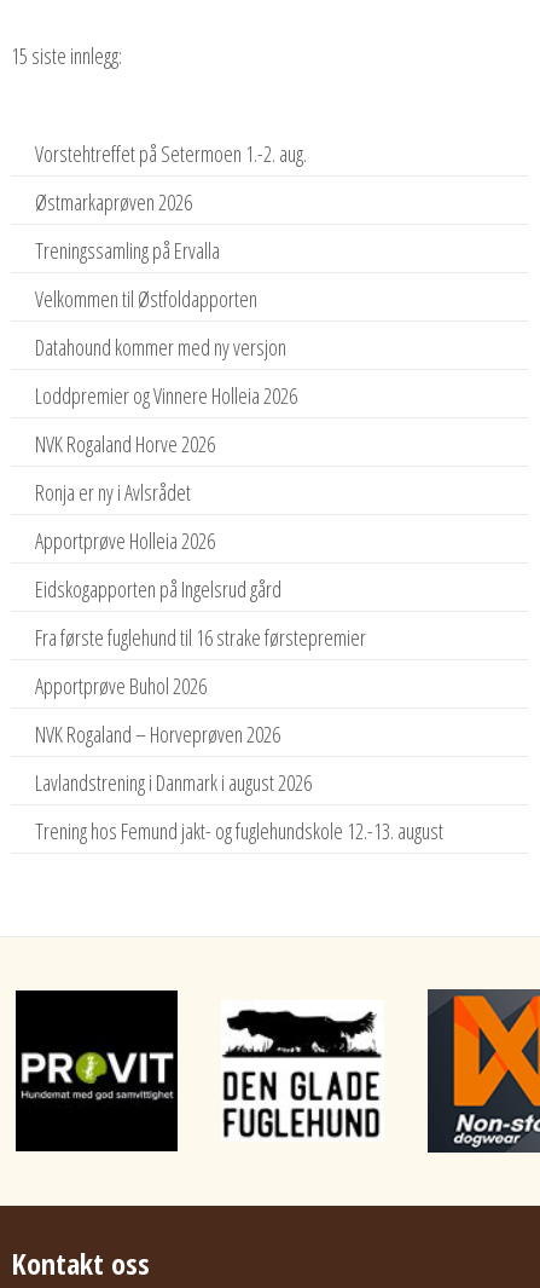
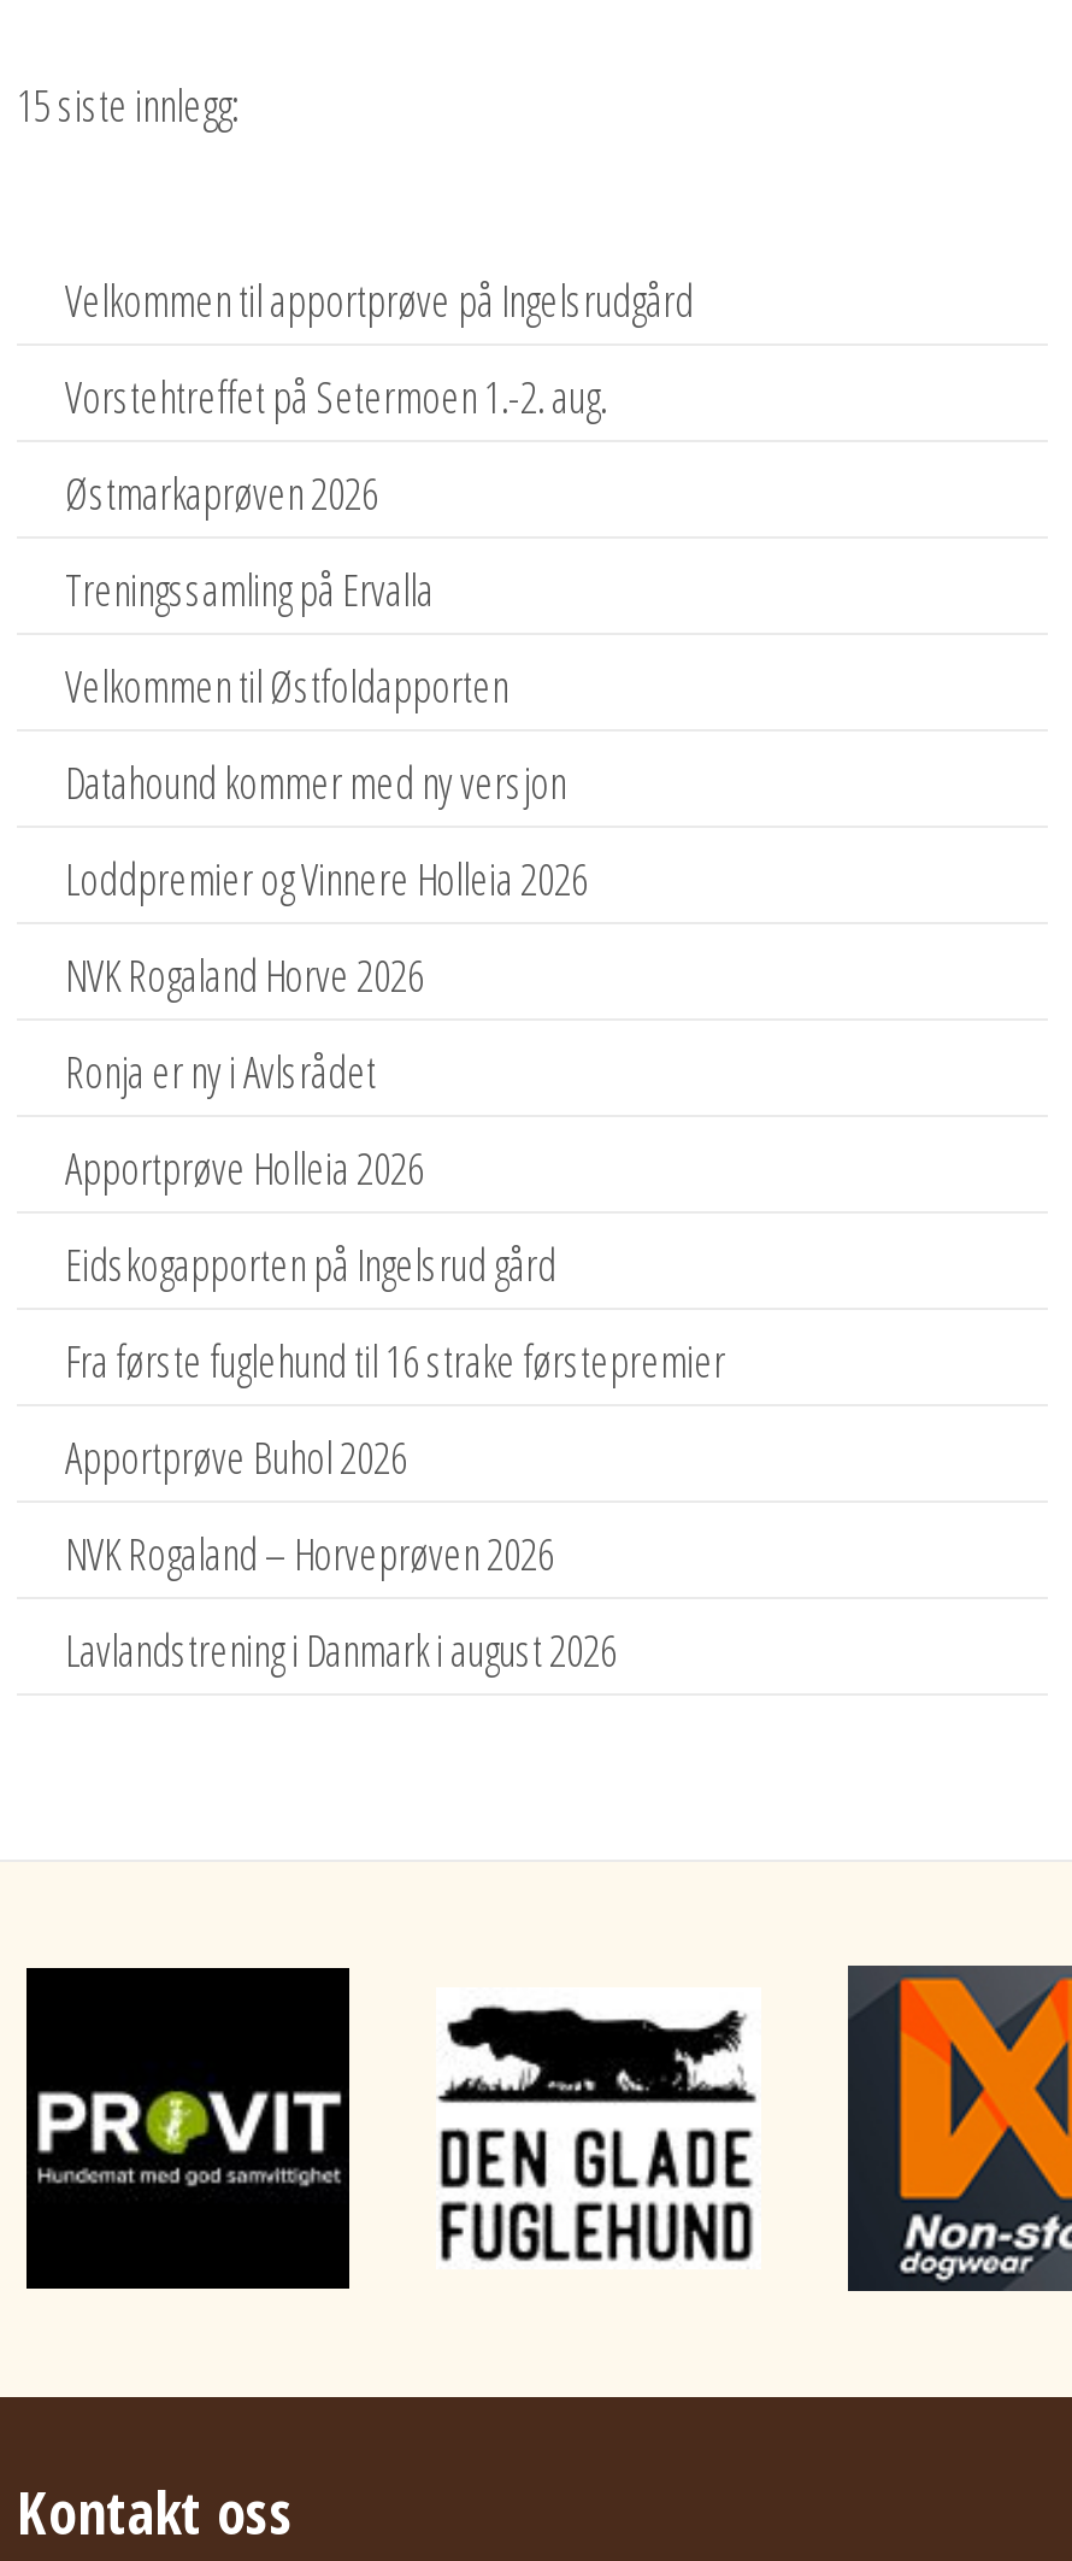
+ Velkommen til apportprøve på Ingelsrudgård

moved down: Vorstehtreffet på Setermoen 1.-2. aug. | Østmarkaprøven 2026 | Treningssamling på Ervalla | ... | NVK Rogaland – Horveprøven 2026 | Lavlandstrening i Danmark i august 2026

- Trening hos Femund jakt- og fuglehundskole 12.-13. august
